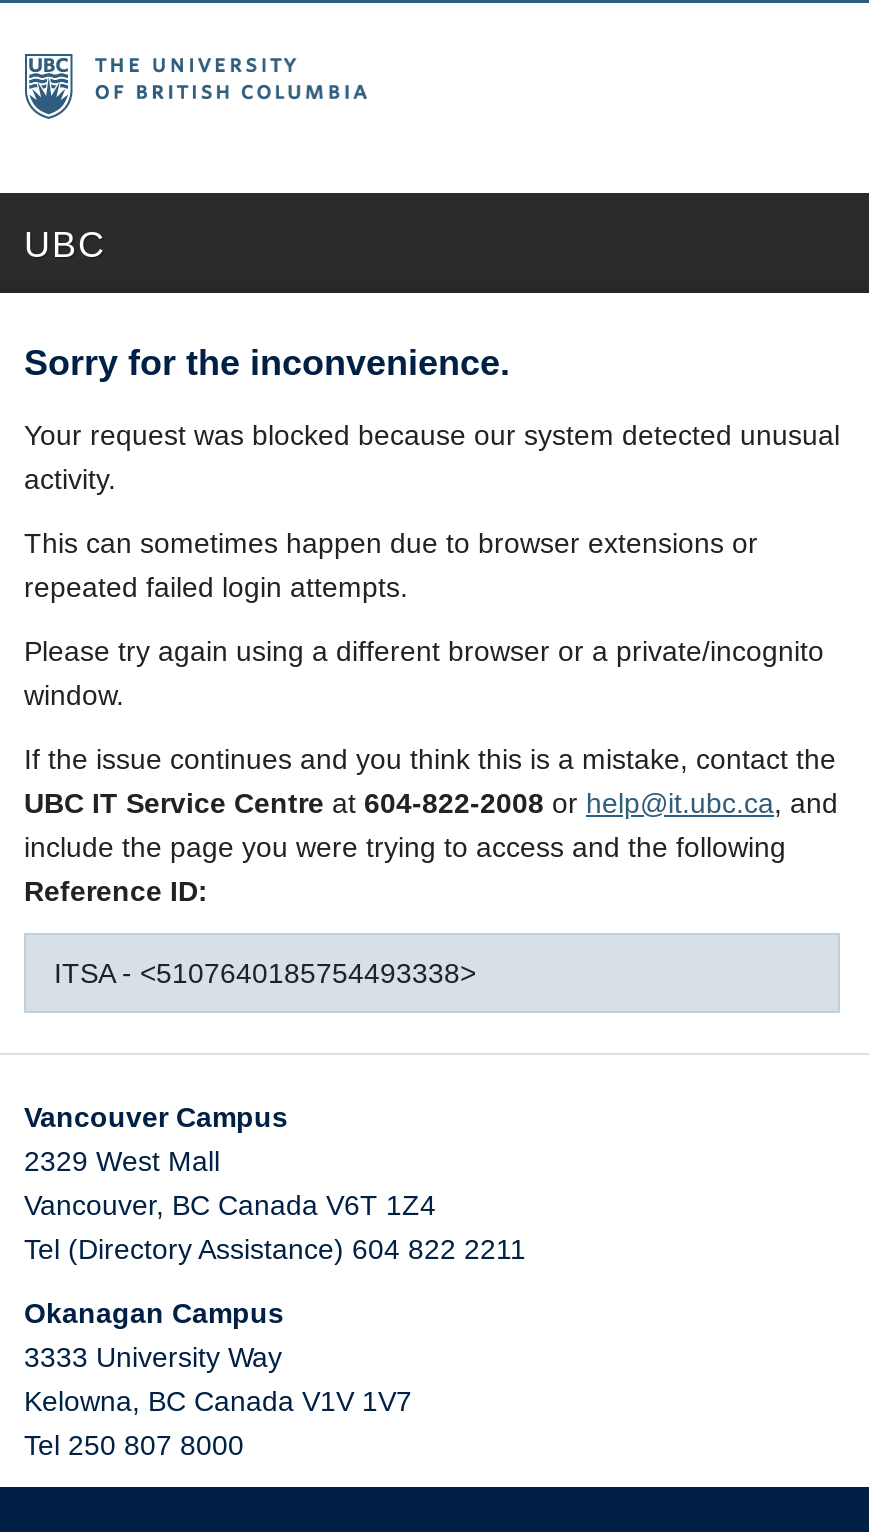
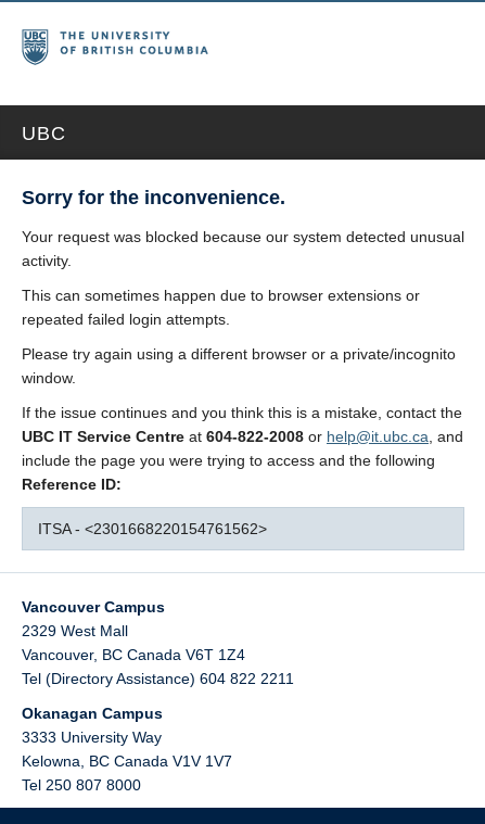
- ITSA - <5107640185754493338>
+ ITSA - <2301668220154761562>
